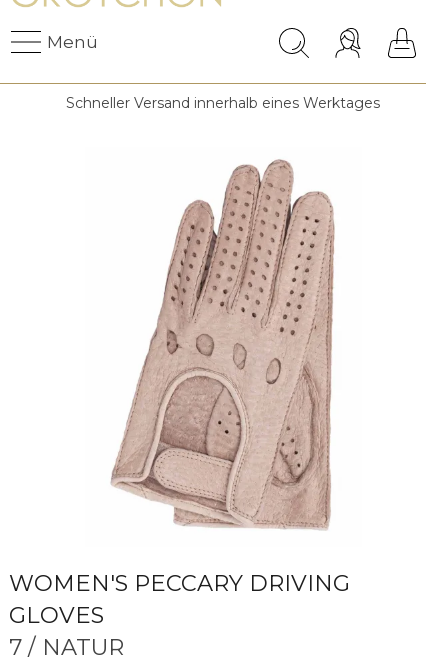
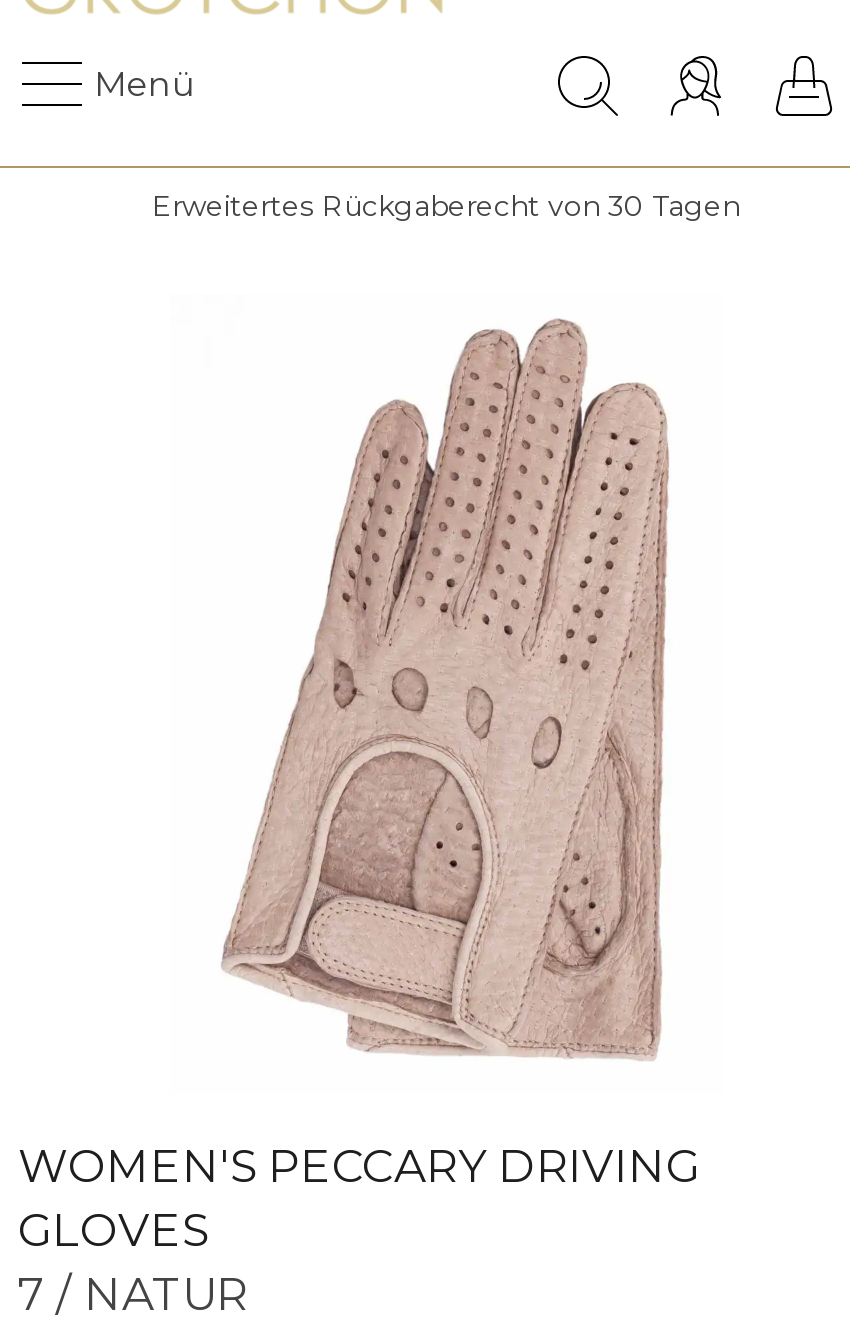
- Schneller Versand innerhalb eines Werktages
+ Erweitertes Rückgaberecht von 30 Tagen
